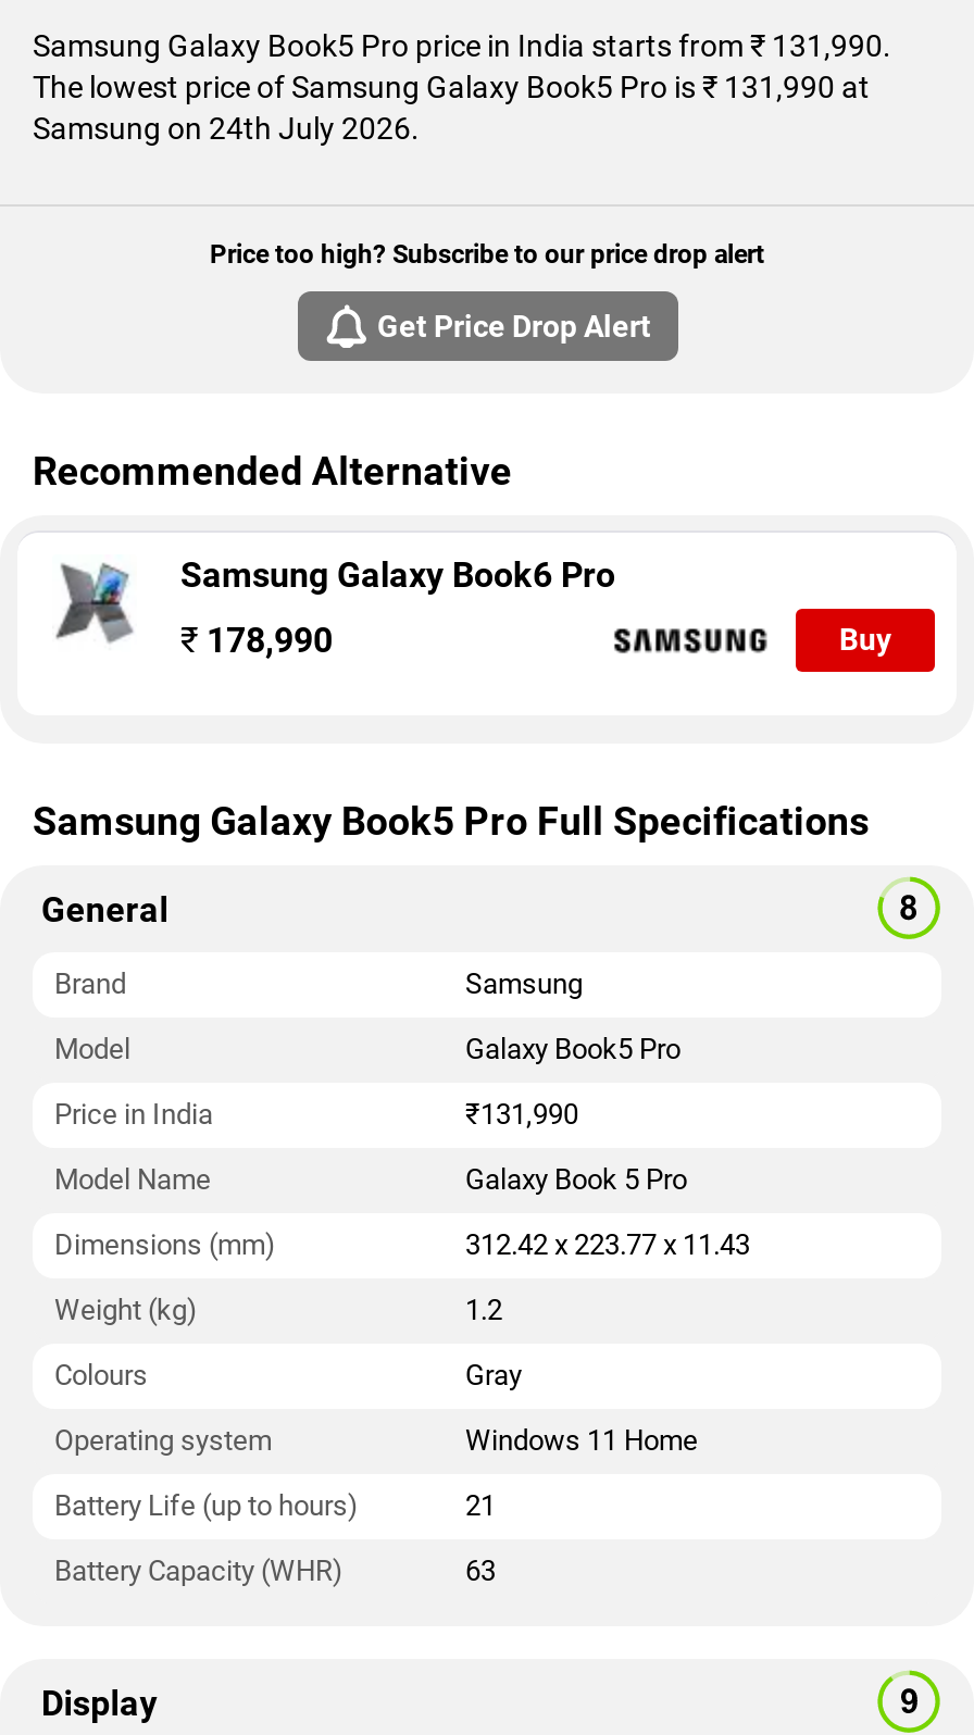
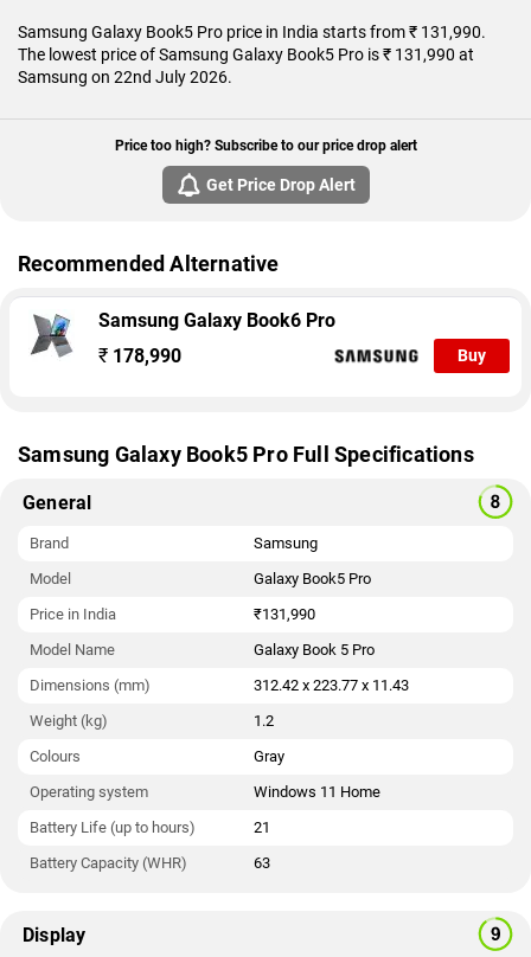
- Samsung on 24th July 2026.
+ Samsung on 22nd July 2026.
